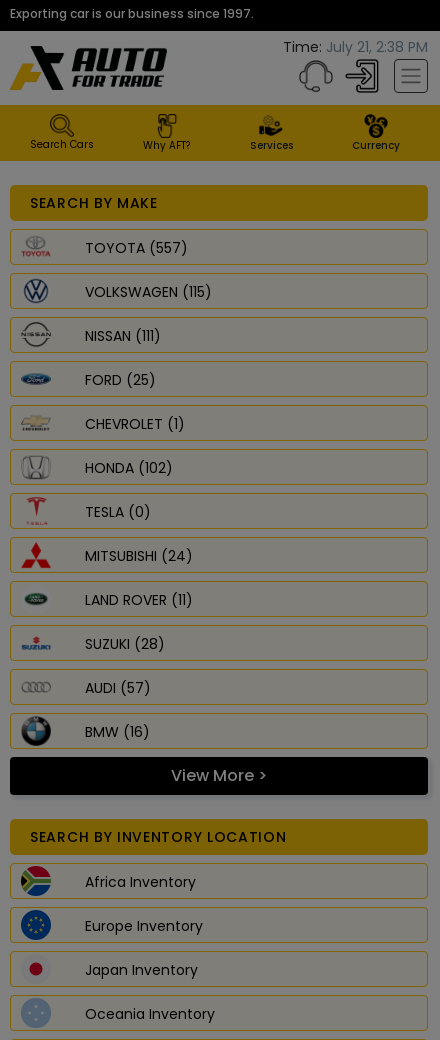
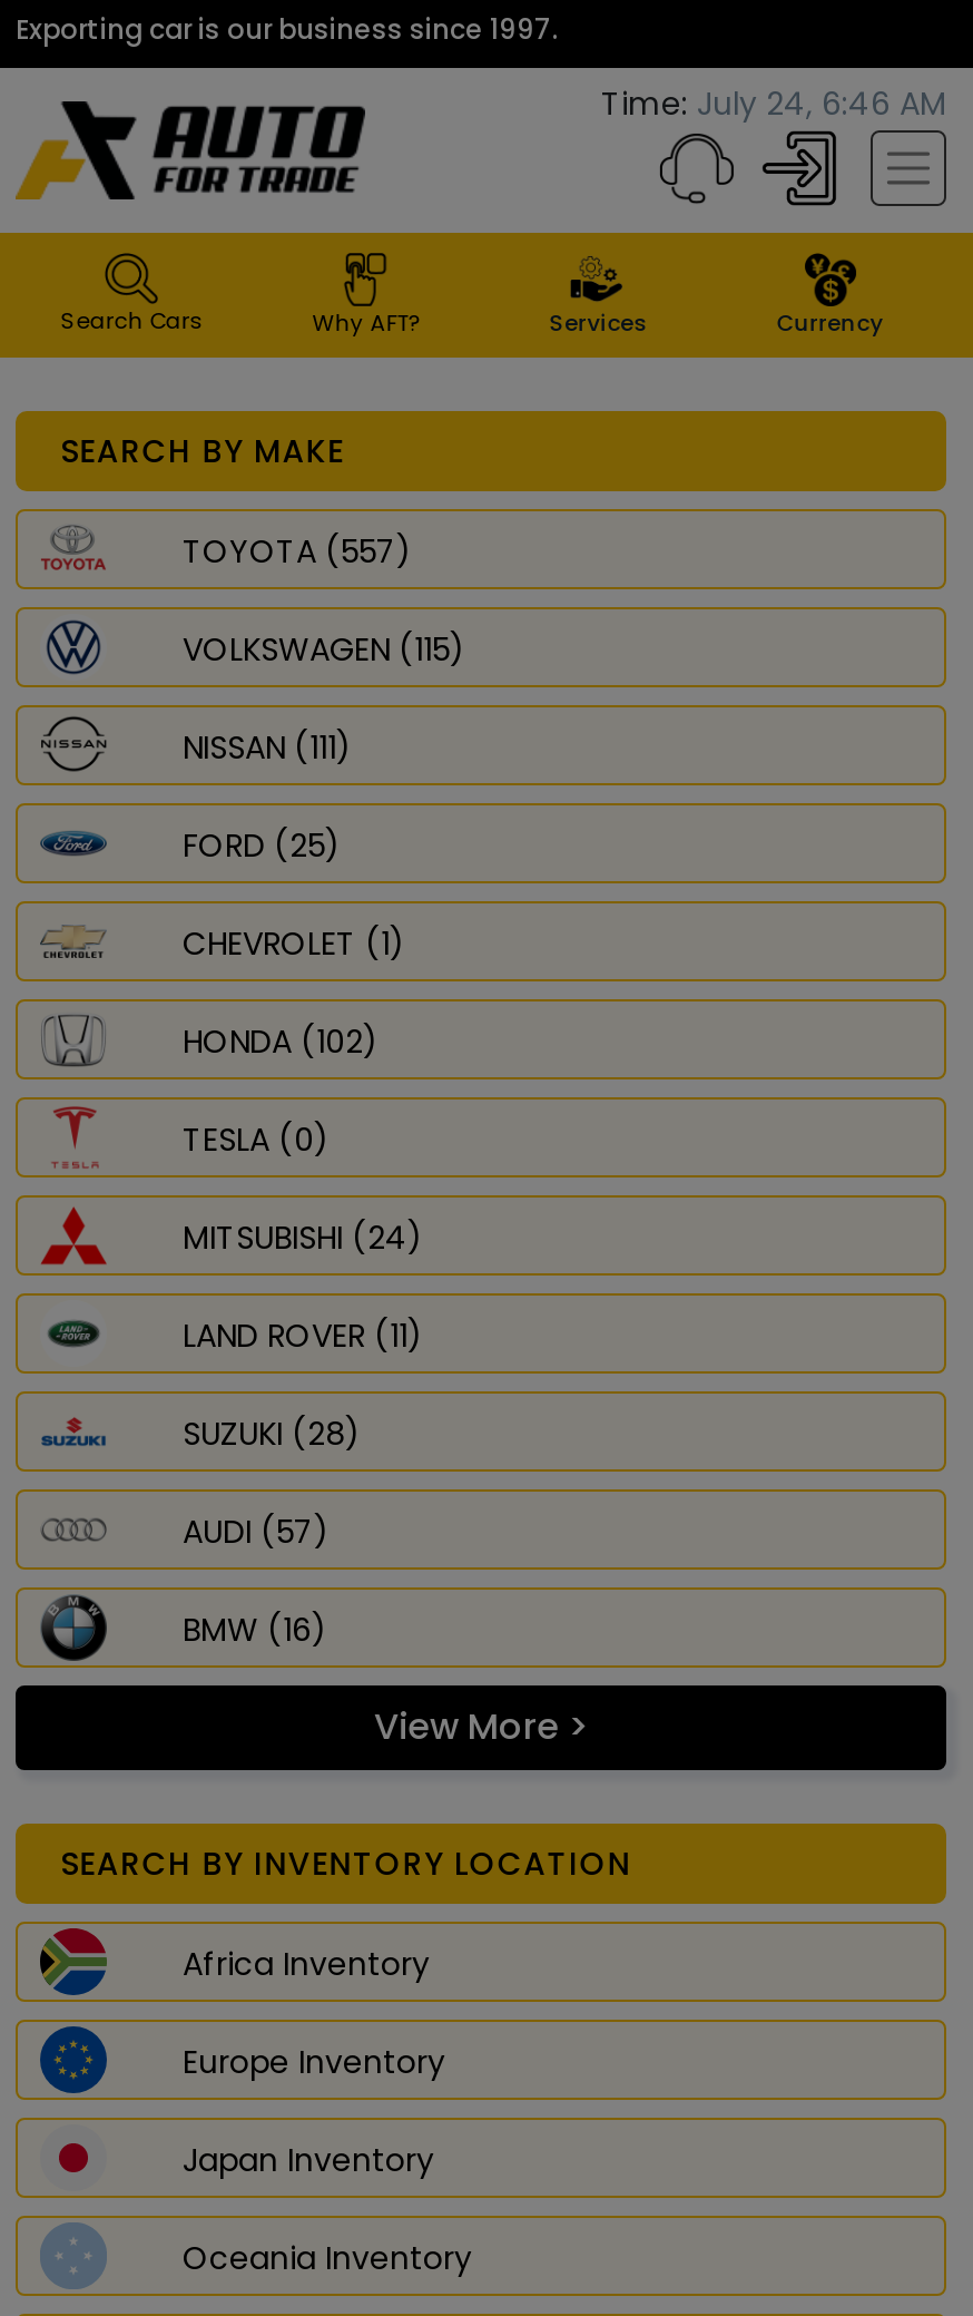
- Time: July 21, 2:38 PM
+ Time: July 24, 6:46 AM
